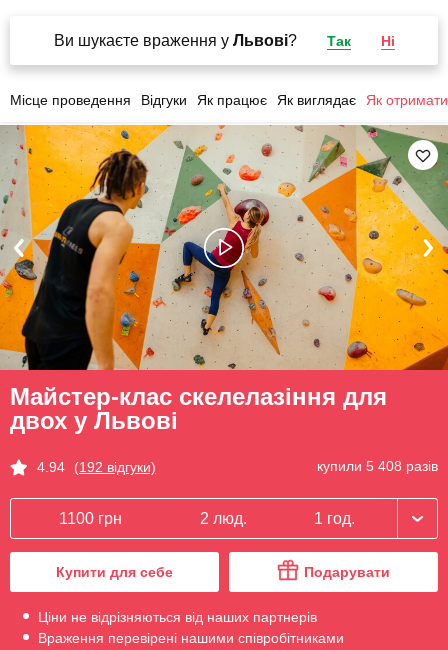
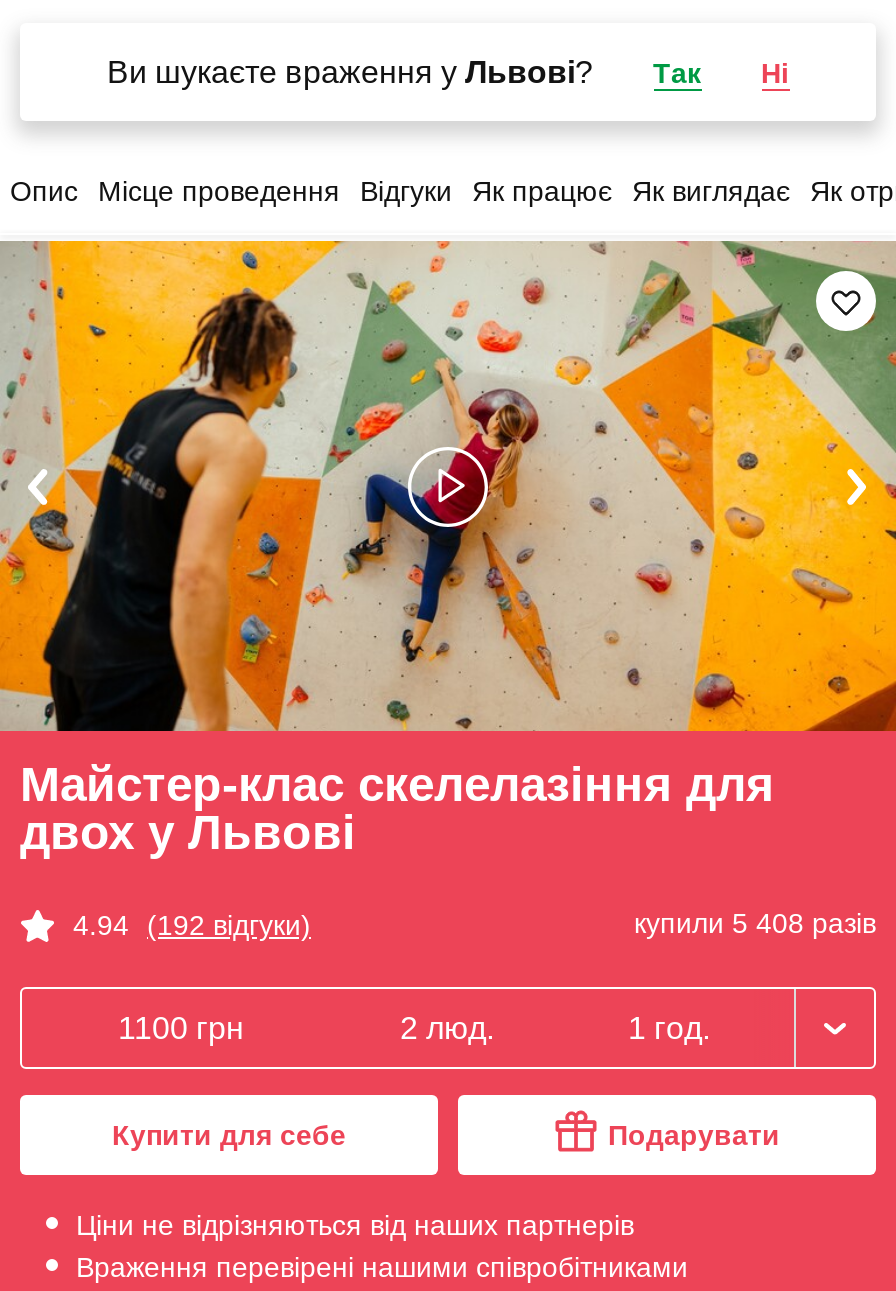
+ Опис
